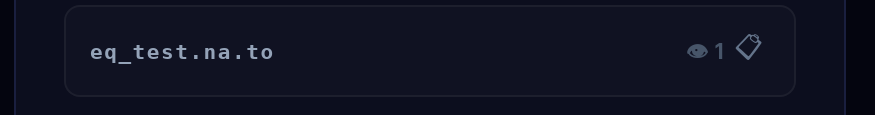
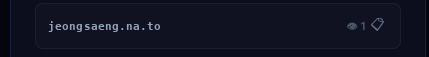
- eq_test.na.to
+ jeongsaeng.na.to
